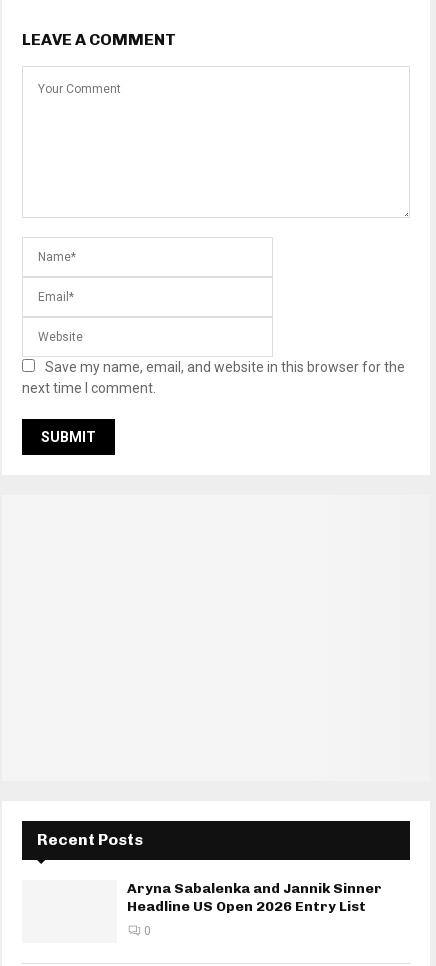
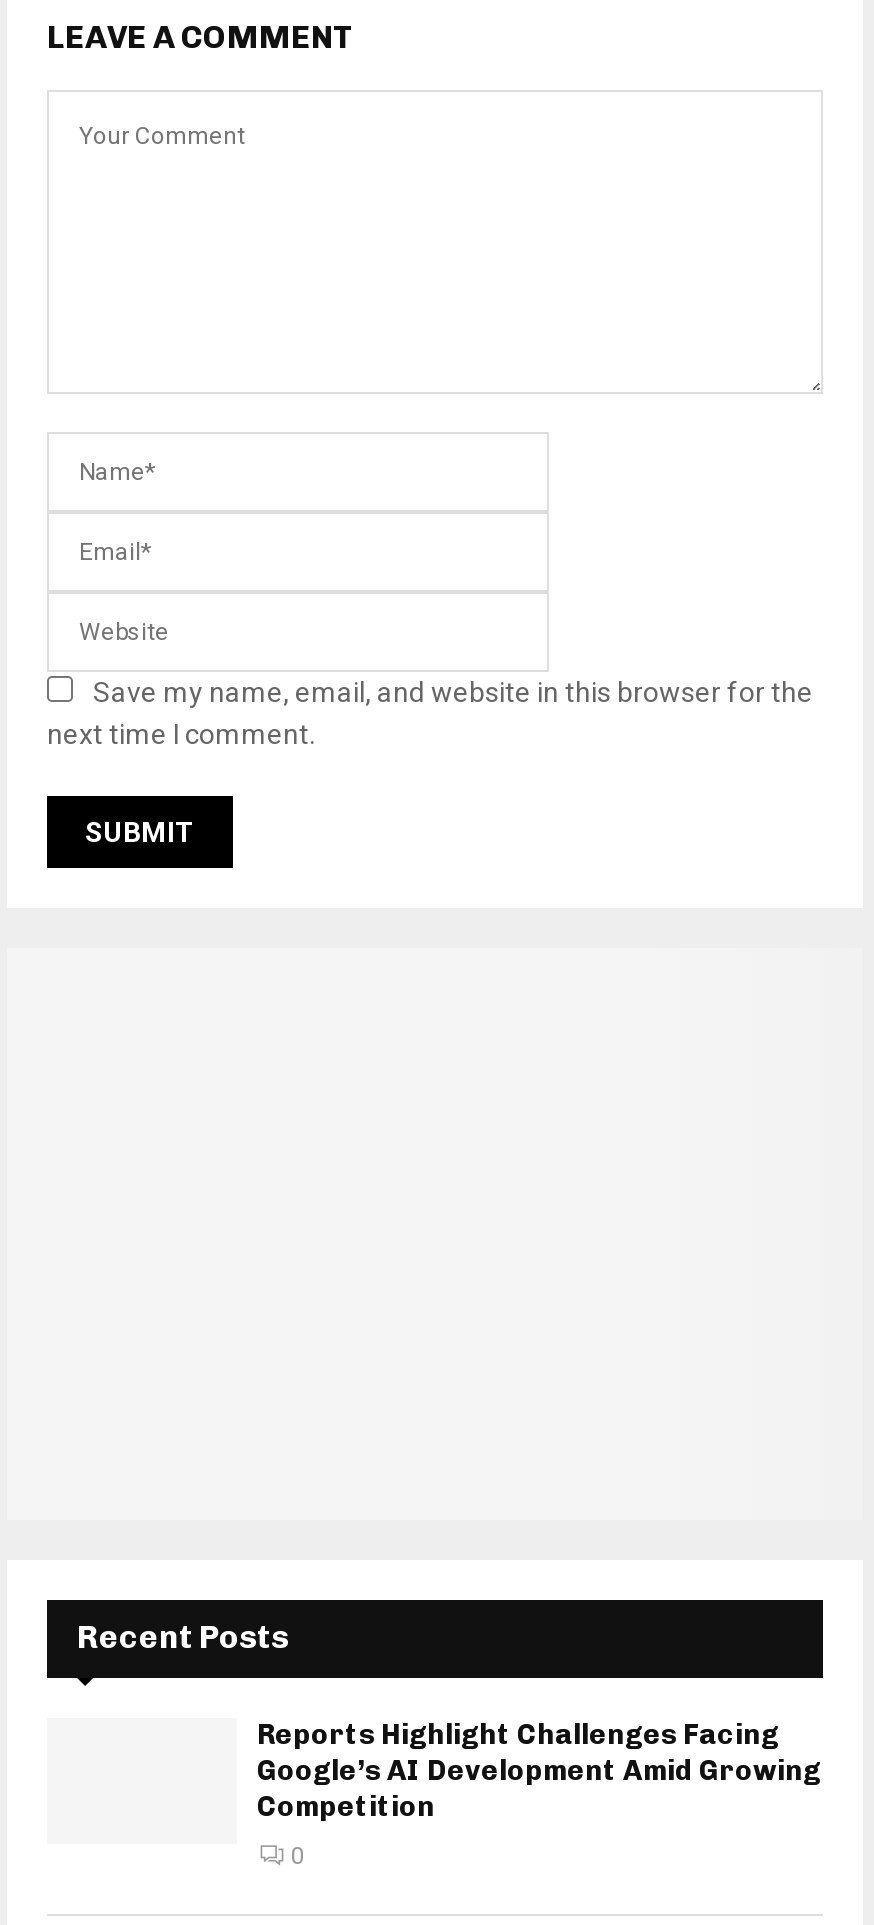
- Aryna Sabalenka and Jannik Sinner
- Headline US Open 2026 Entry List
+ Reports Highlight Challenges Facing
+ Google’s AI Development Amid Growing
+ Competition
